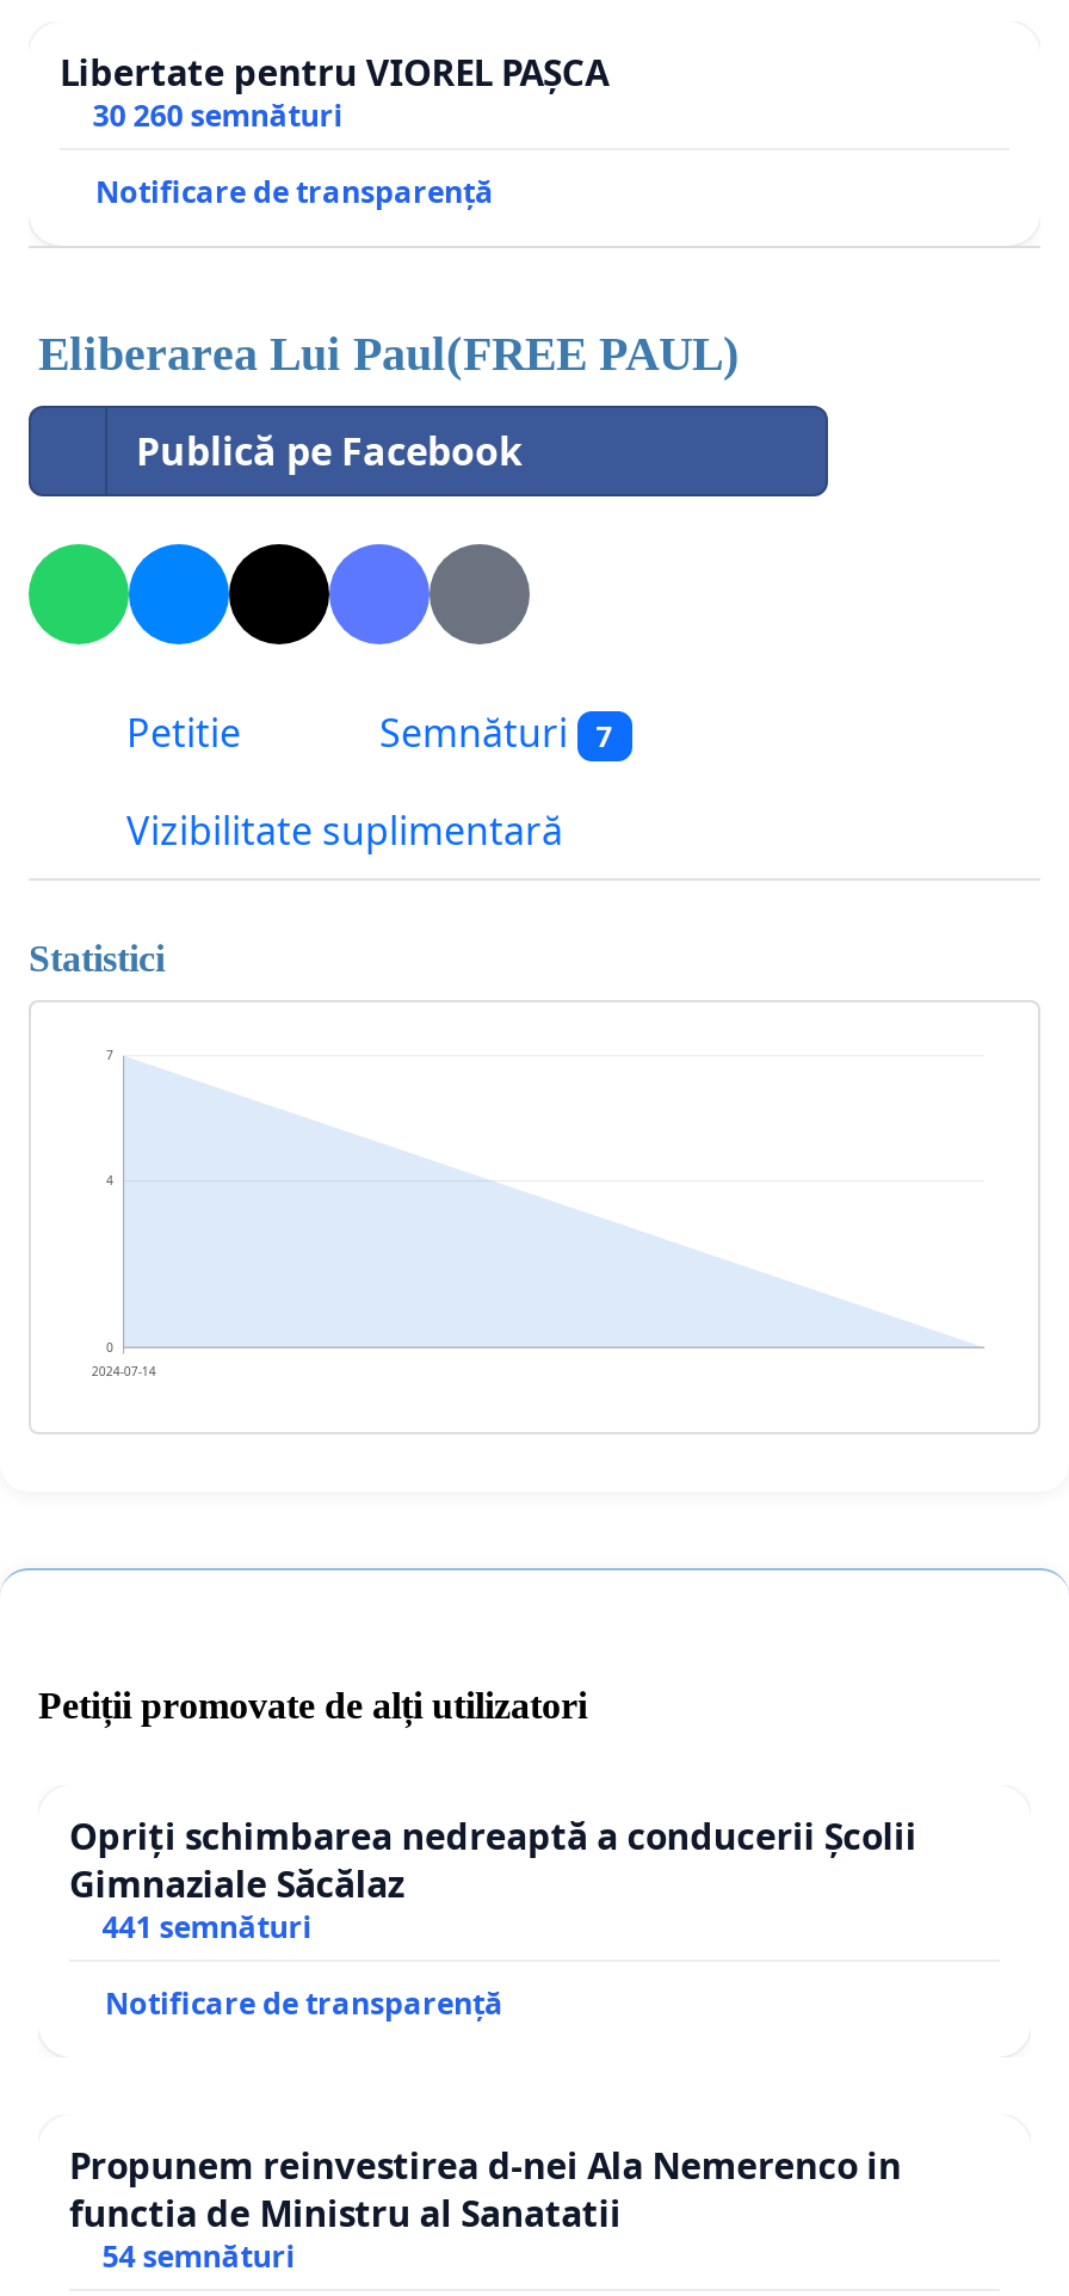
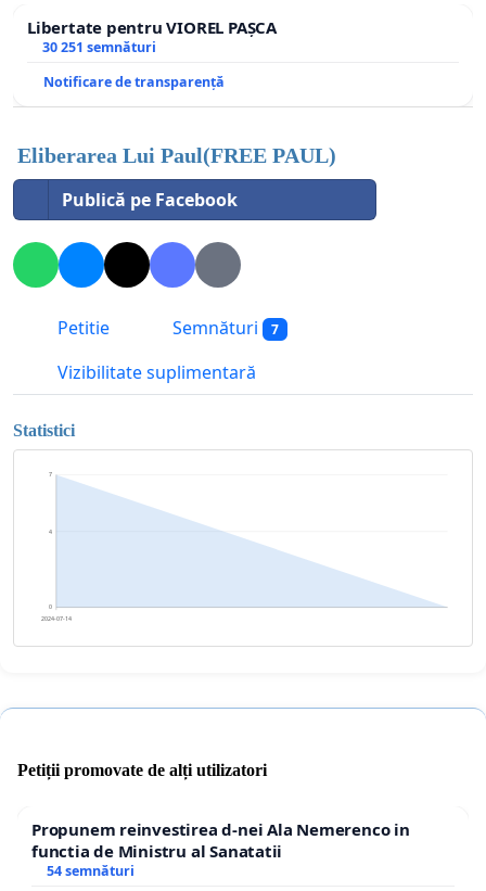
- 30 260 semnături
+ 30 251 semnături

- Opriți schimbarea nedreaptă a conducerii Școlii
- Gimnaziale Săcălaz
- 441 semnături
- Notificare de transparență
